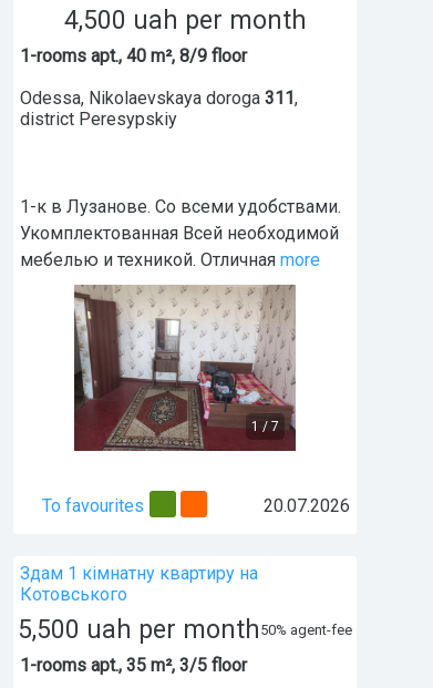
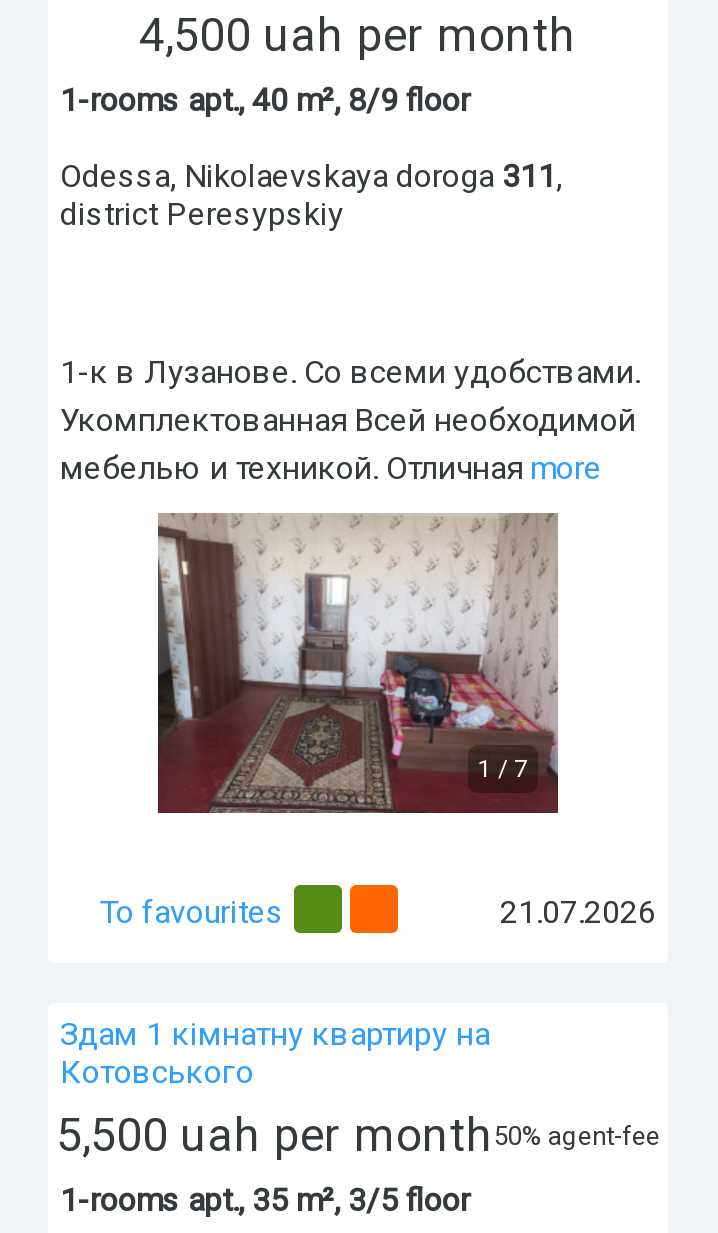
- 20.07.2026
+ 21.07.2026
